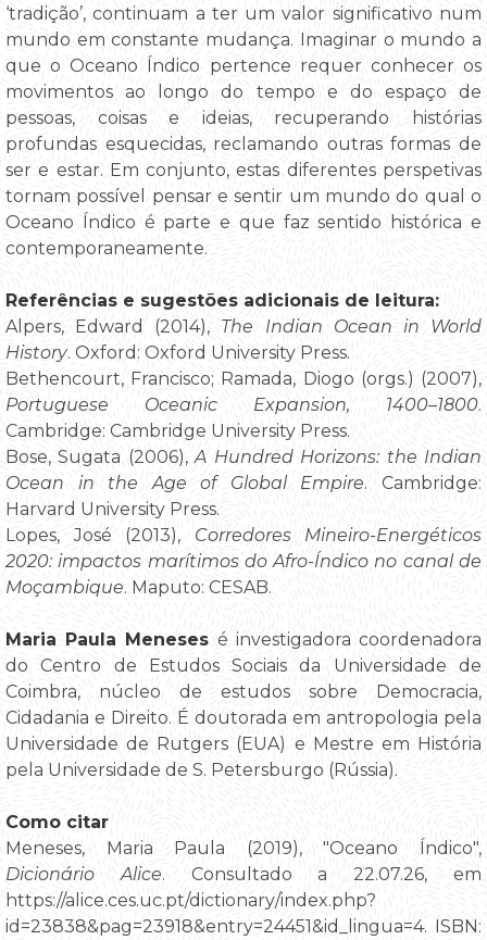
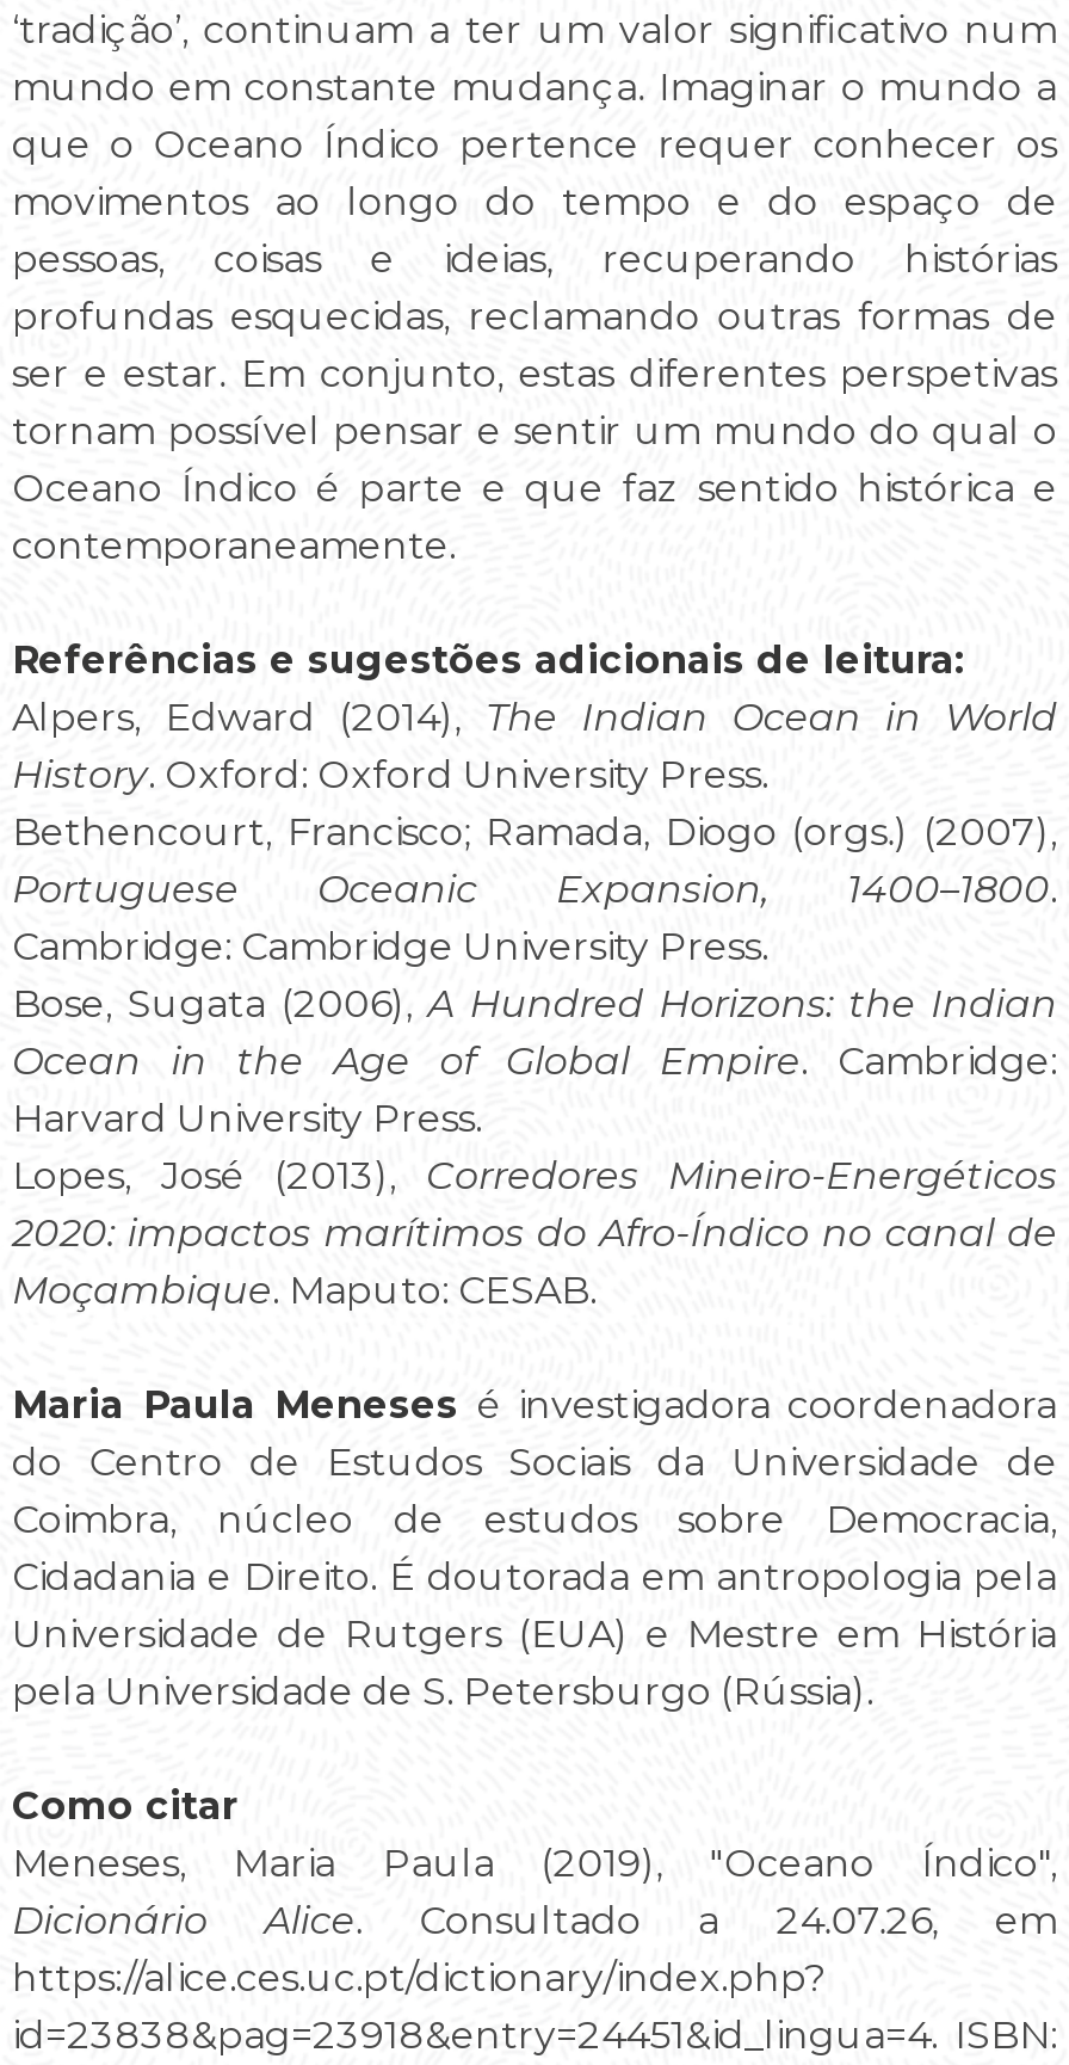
- Dicionário Alice. Consultado a 22.07.26, em
+ Dicionário Alice. Consultado a 24.07.26, em
